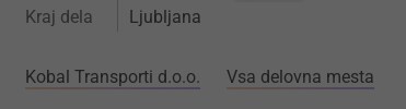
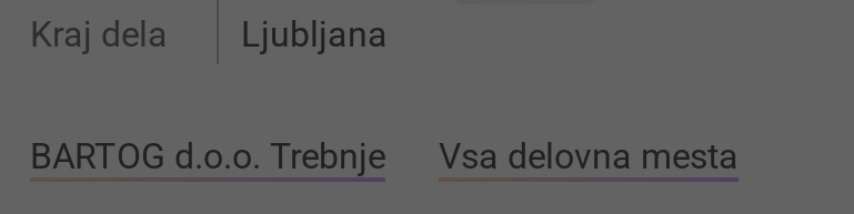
- Kobal Transporti d.o.o.
+ BARTOG d.o.o. Trebnje
